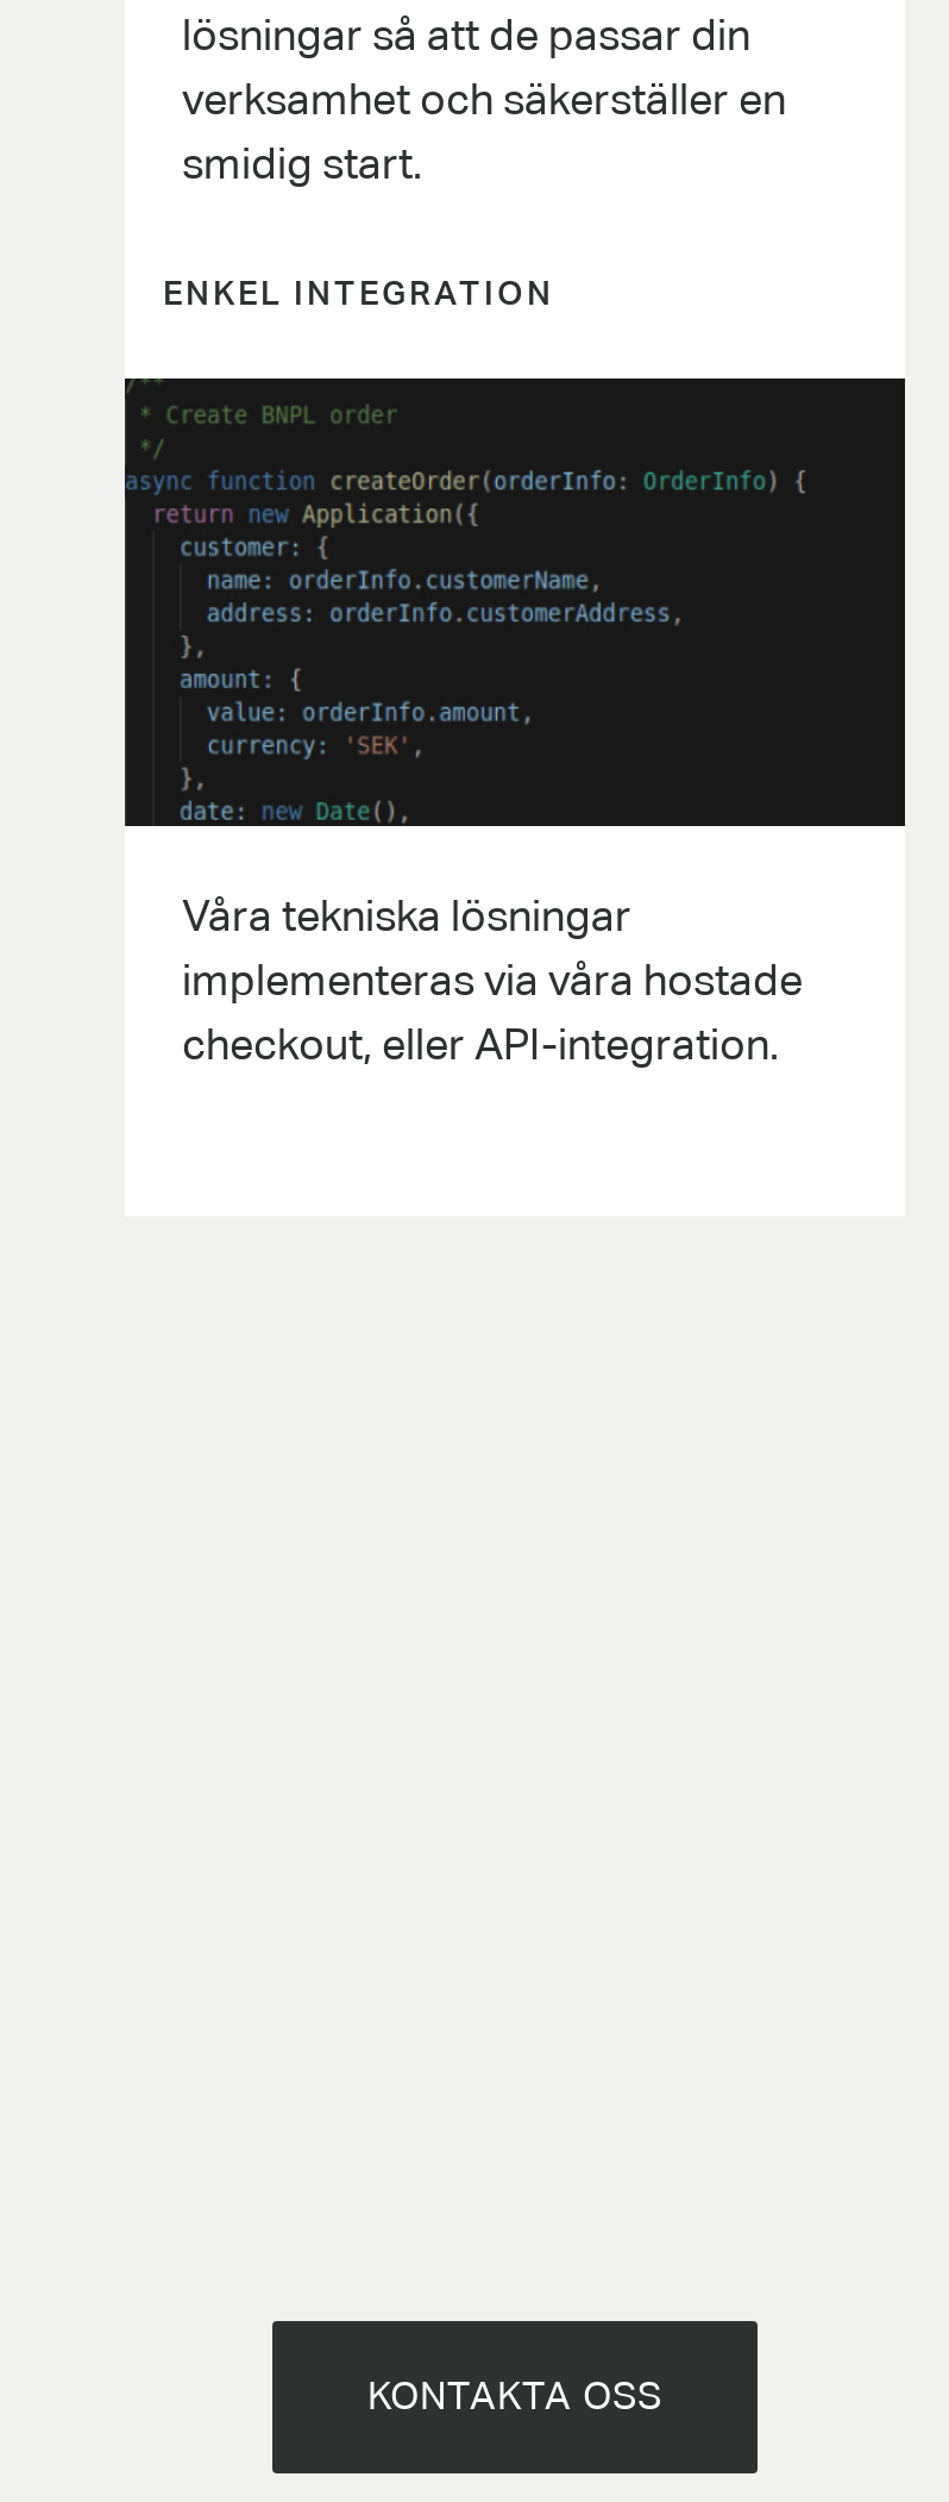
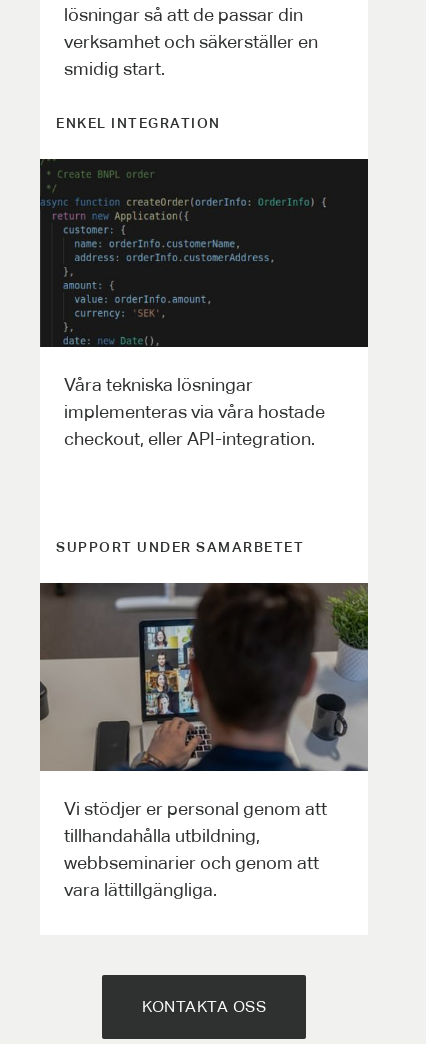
+ [image]
+ Vi stödjer er personal genom att
+ tillhandahålla utbildning,
+ webbseminarier och genom att
+ vara lättillgängliga.

+ SUPPORT UNDER SAMARBETET
